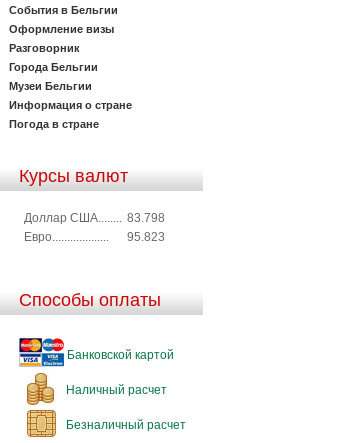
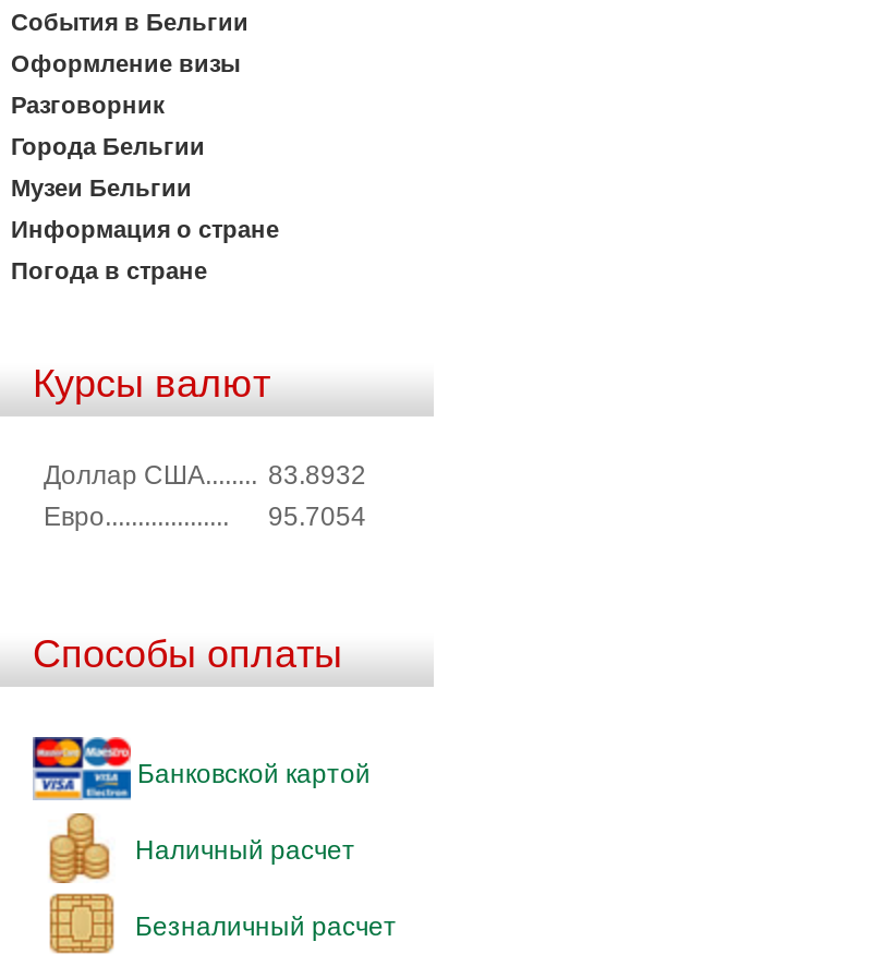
- Доллар США........ 83.798
+ Доллар США........ 83.8932

- Евро................... 95.823
+ Евро................... 95.7054
